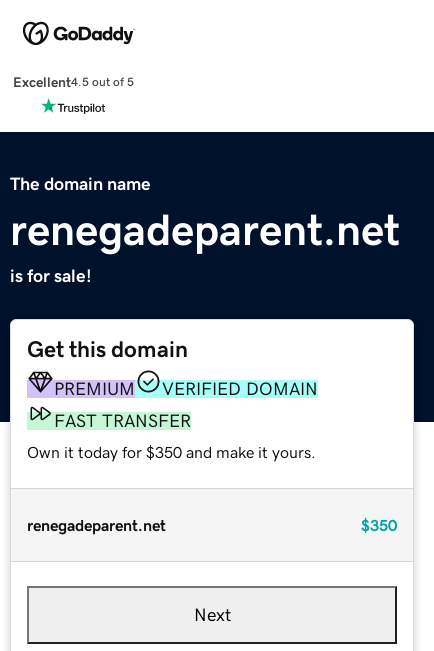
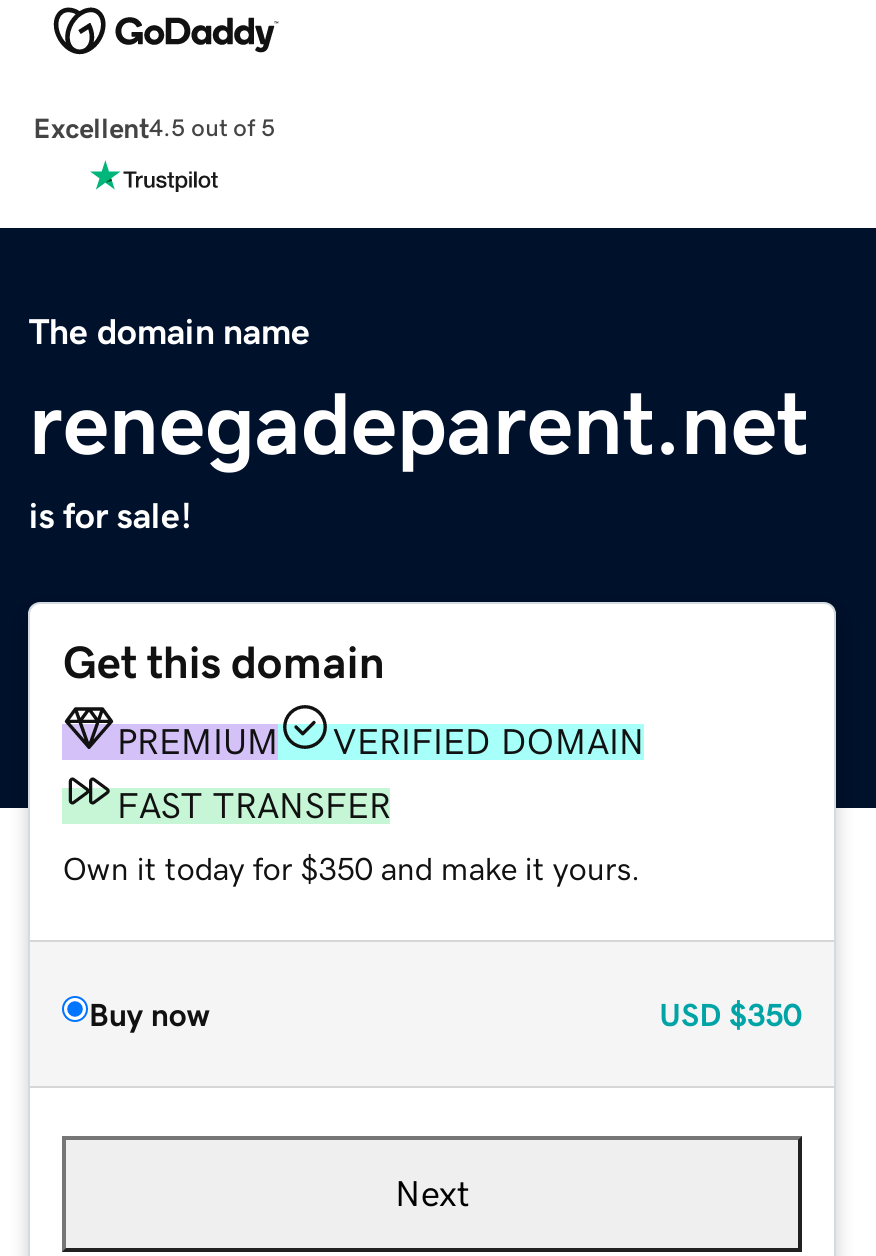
- renegadeparent.net
- $350
+ Buy now
+ USD $350
